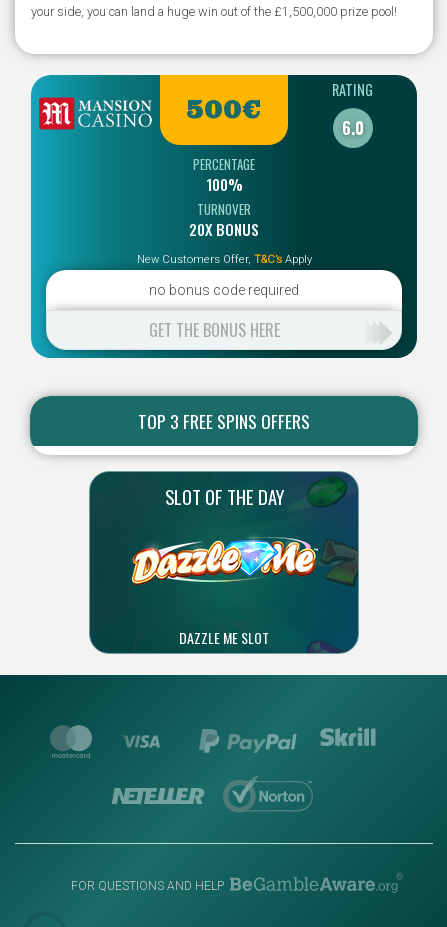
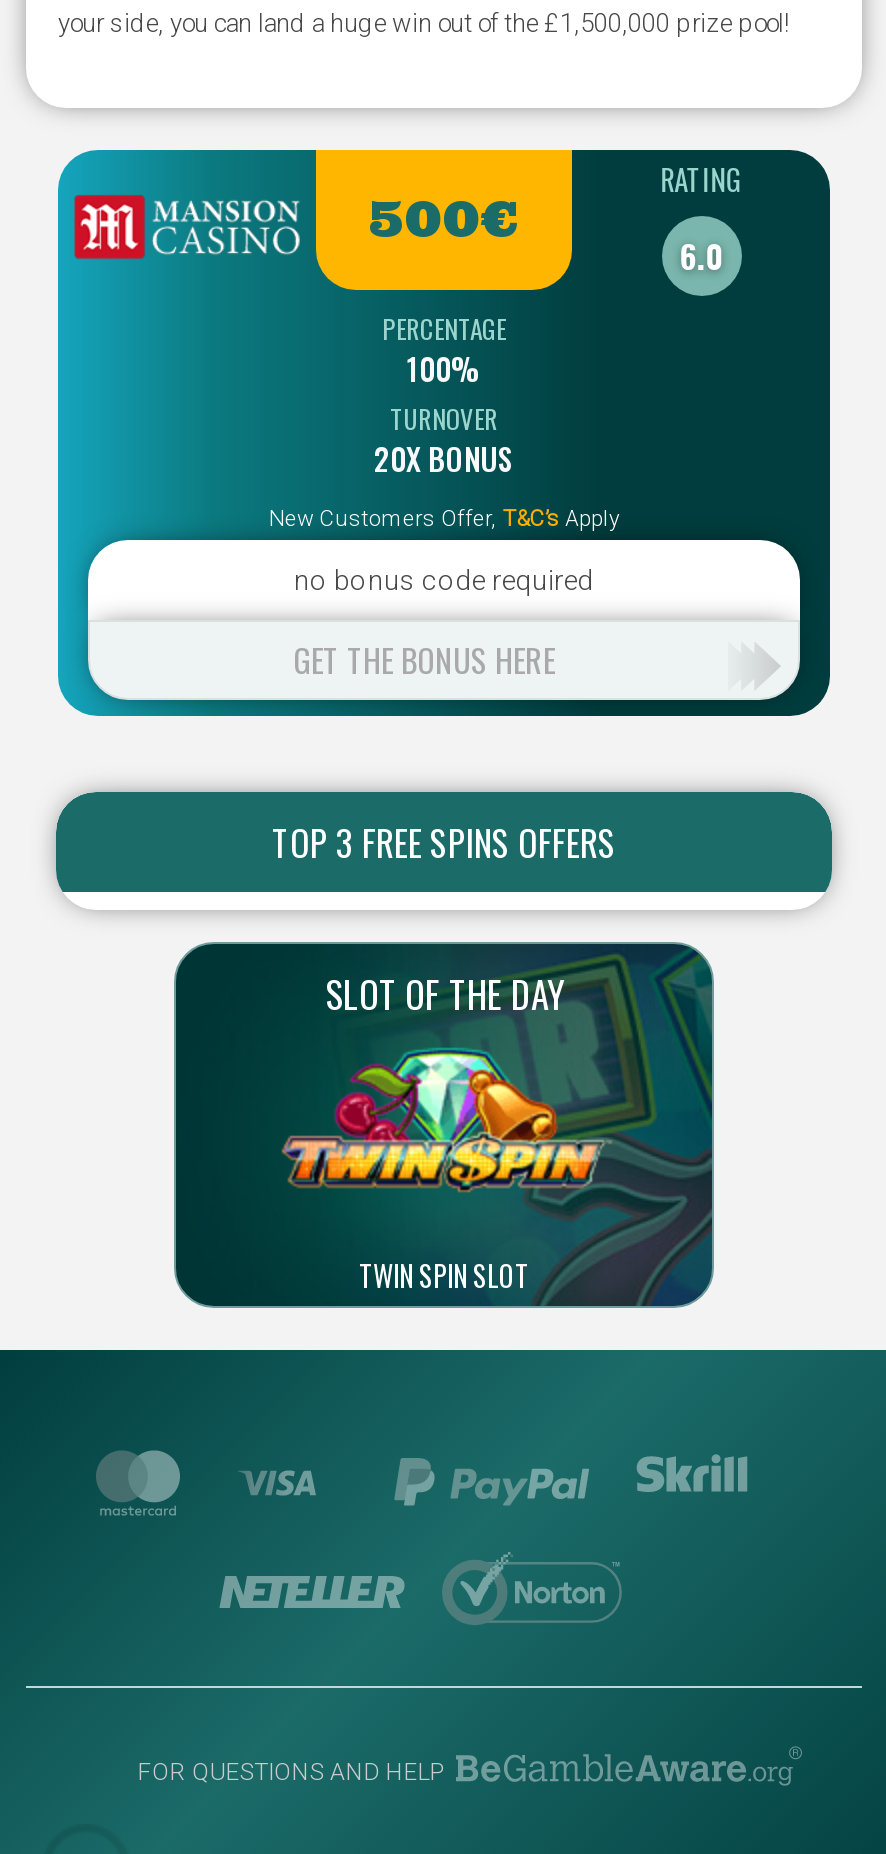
- [image]
- DAZZLE ME SLOT
+ [image]
+ TWIN SPIN SLOT
